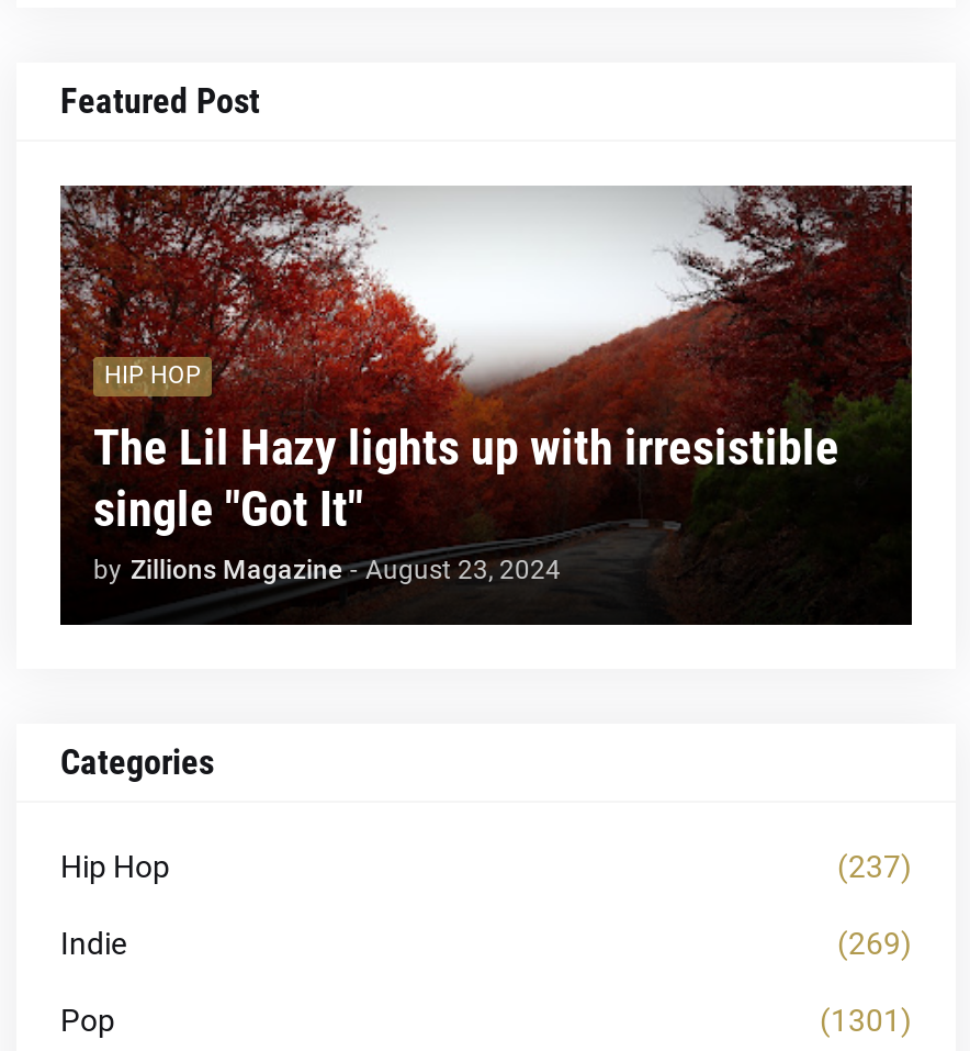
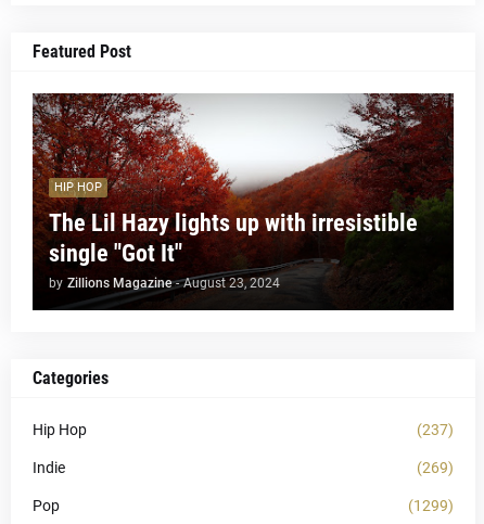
- (1301)
+ (1299)
